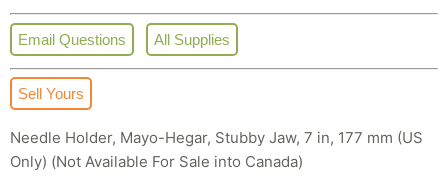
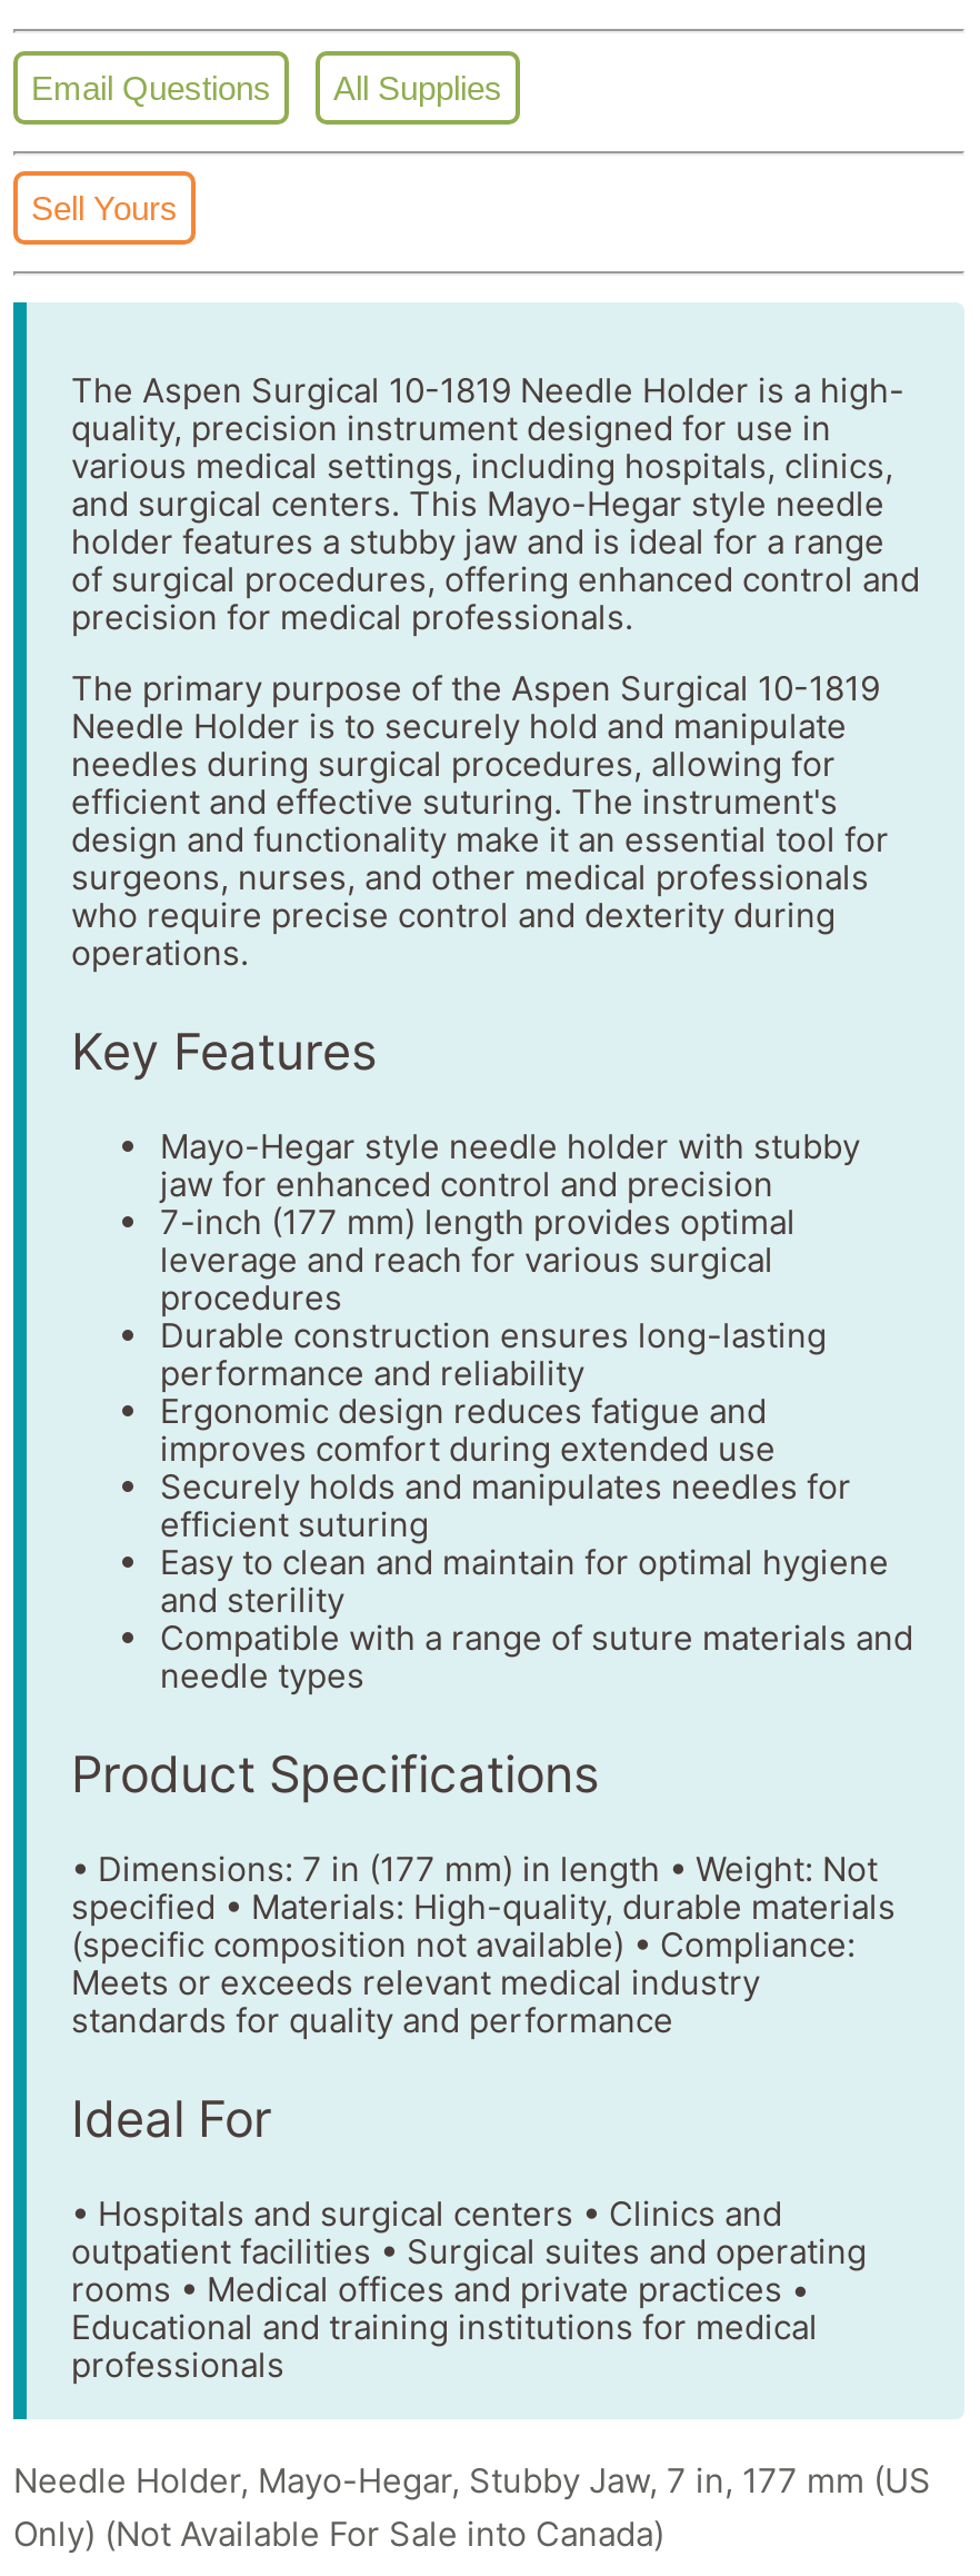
+ [image]
+ The Aspen Surgical 10-1819 Needle Holder is a high-
+ quality, precision instrument designed for use in
+ various medical settings, including hospitals, clinics,
+ and surgical centers. This Mayo-Hegar style needle
+ holder features a stubby jaw and is ideal for a range
+ of surgical procedures, offering enhanced control and
+ precision for medical professionals.
+ The primary purpose of the Aspen Surgical 10-1819
+ Needle Holder is to securely hold and manipulate
+ needles during surgical procedures, allowing for
+ efficient and effective suturing. The instrument's
+ design and functionality make it an essential tool for
+ surgeons, nurses, and other medical professionals
+ who require precise control and dexterity during
+ operations.
+ Key Features
+ Mayo-Hegar style needle holder with stubby
+ jaw for enhanced control and precision
+ 7-inch (177 mm) length provides optimal
+ leverage and reach for various surgical
+ procedures
+ Durable construction ensures long-lasting
+ performance and reliability
+ Ergonomic design reduces fatigue and
+ improves comfort during extended use
+ Securely holds and manipulates needles for
+ efficient suturing
+ Easy to clean and maintain for optimal hygiene
+ and sterility
+ Compatible with a range of suture materials and
+ needle types
+ Product Specifications
+ • Dimensions: 7 in (177 mm) in length • Weight: Not
+ specified • Materials: High-quality, durable materials
+ (specific composition not available) • Compliance:
+ Meets or exceeds relevant medical industry
+ standards for quality and performance
+ Ideal For
+ • Hospitals and surgical centers • Clinics and
+ outpatient facilities • Surgical suites and operating
+ rooms • Medical offices and private practices •
+ Educational and training institutions for medical
+ professionals
